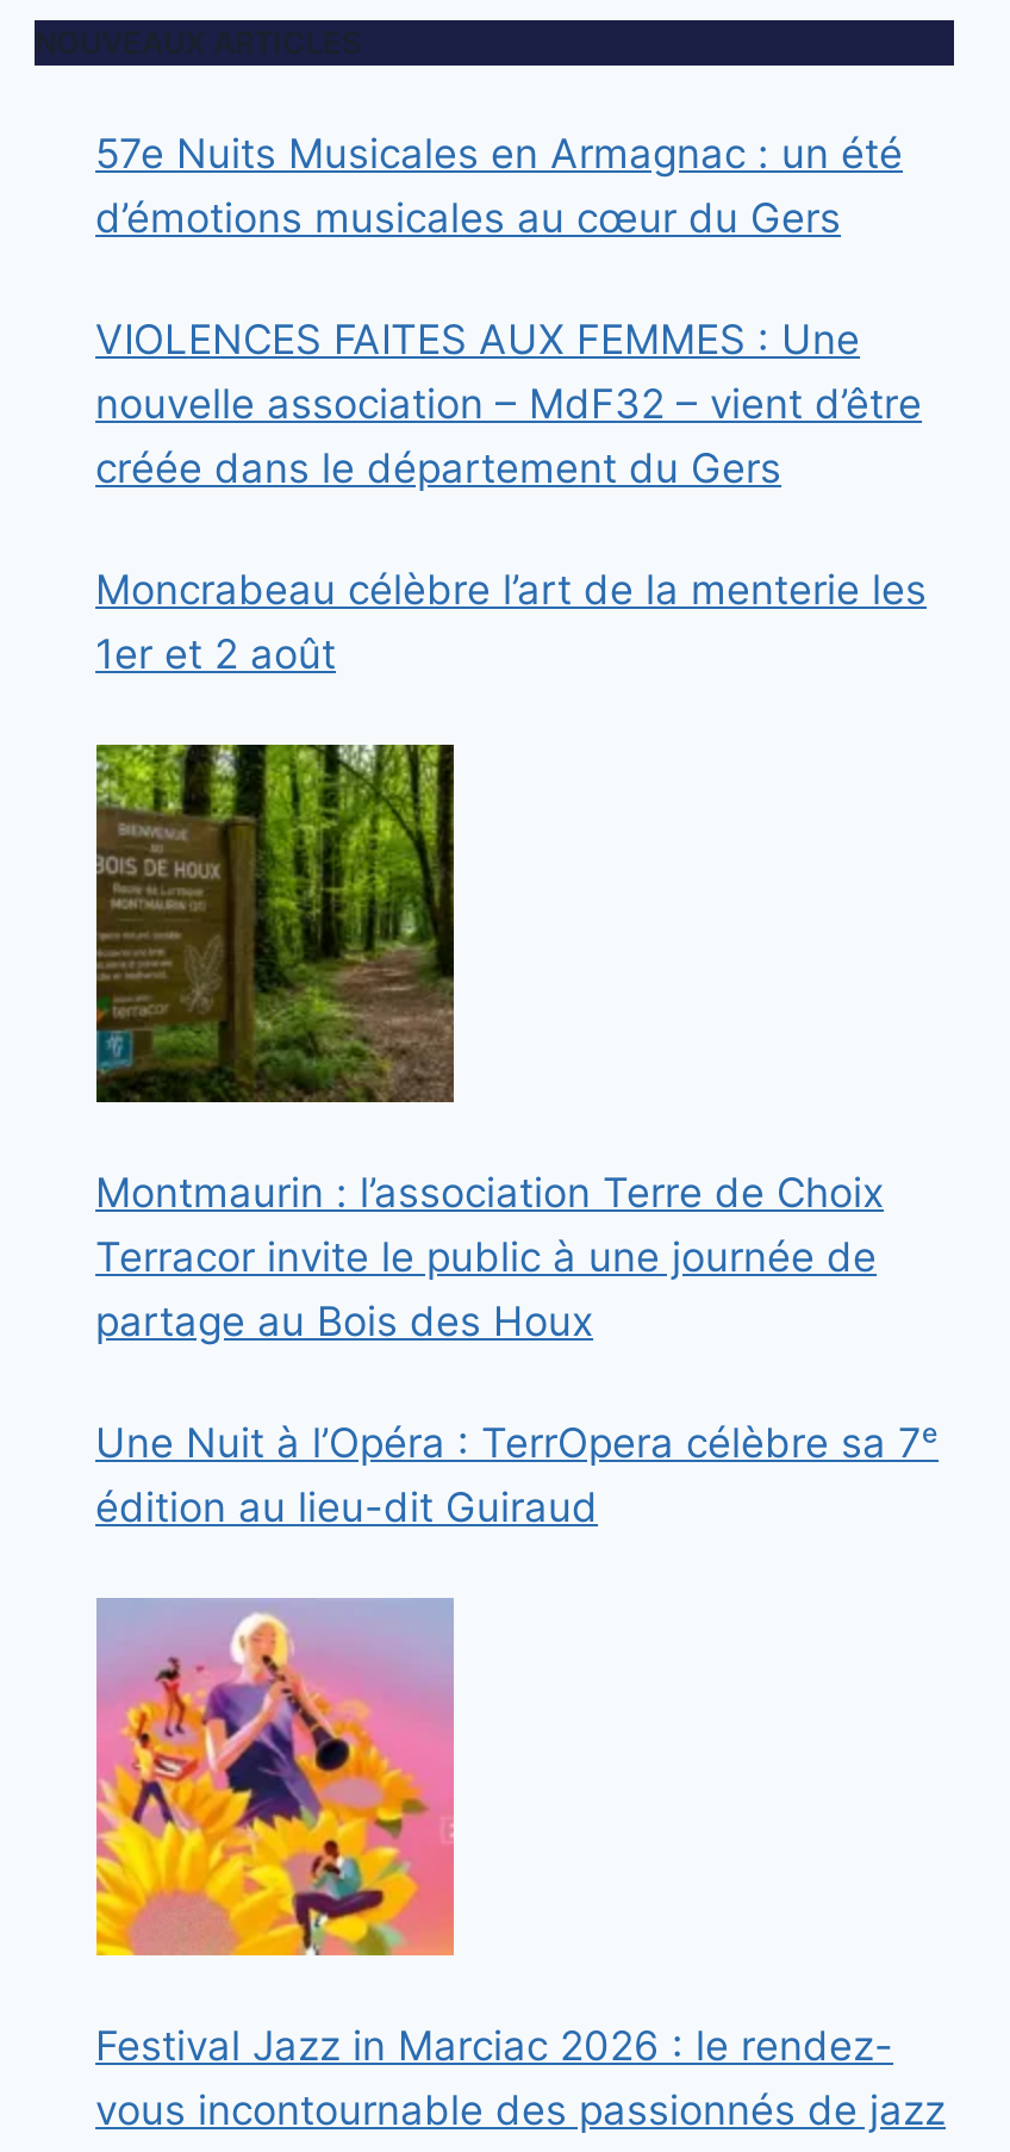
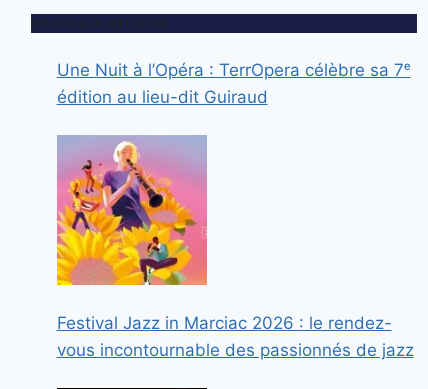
- 57e Nuits Musicales en Armagnac : un été
- d’émotions musicales au cœur du Gers
- VIOLENCES FAITES AUX FEMMES : Une
- nouvelle association – MdF32 – vient d’être
- créée dans le département du Gers
- Moncrabeau célèbre l’art de la menterie les
- 1er et 2 août

- [image]
- Montmaurin : l’association Terre de Choix
- Terracor invite le public à une journée de
- partage au Bois des Houx
